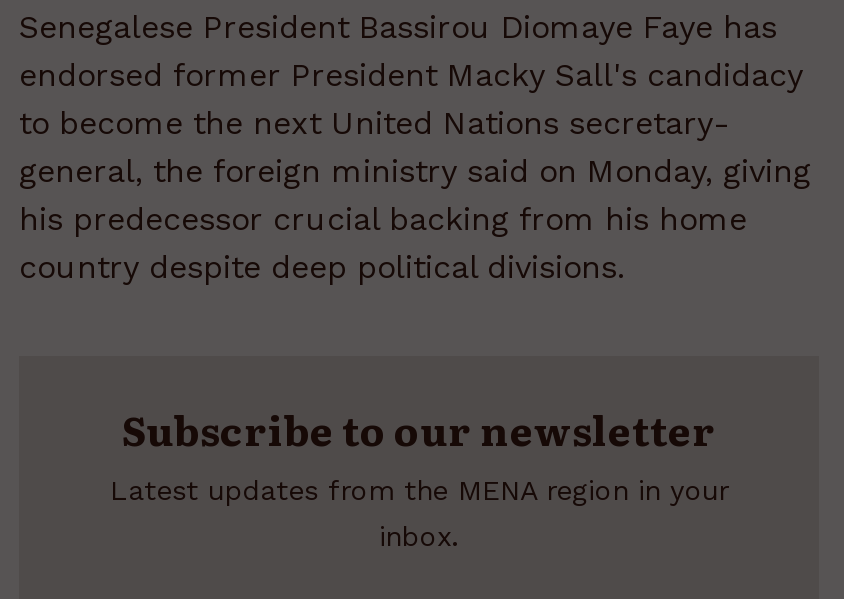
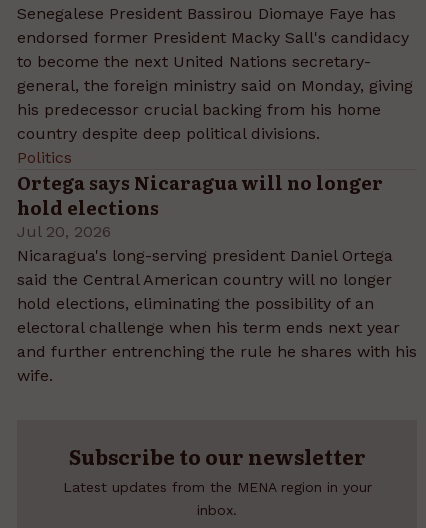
+ Politics
+ Ortega says Nicaragua will no longer
+ hold elections
+ Jul 20, 2026
+ Nicaragua's long-serving president Daniel Ortega
+ said the Central American country will no longer
+ hold elections, eliminating the possibility of an
+ electoral challenge when his term ends next year
+ and further entrenching the rule he shares with his
+ wife.
